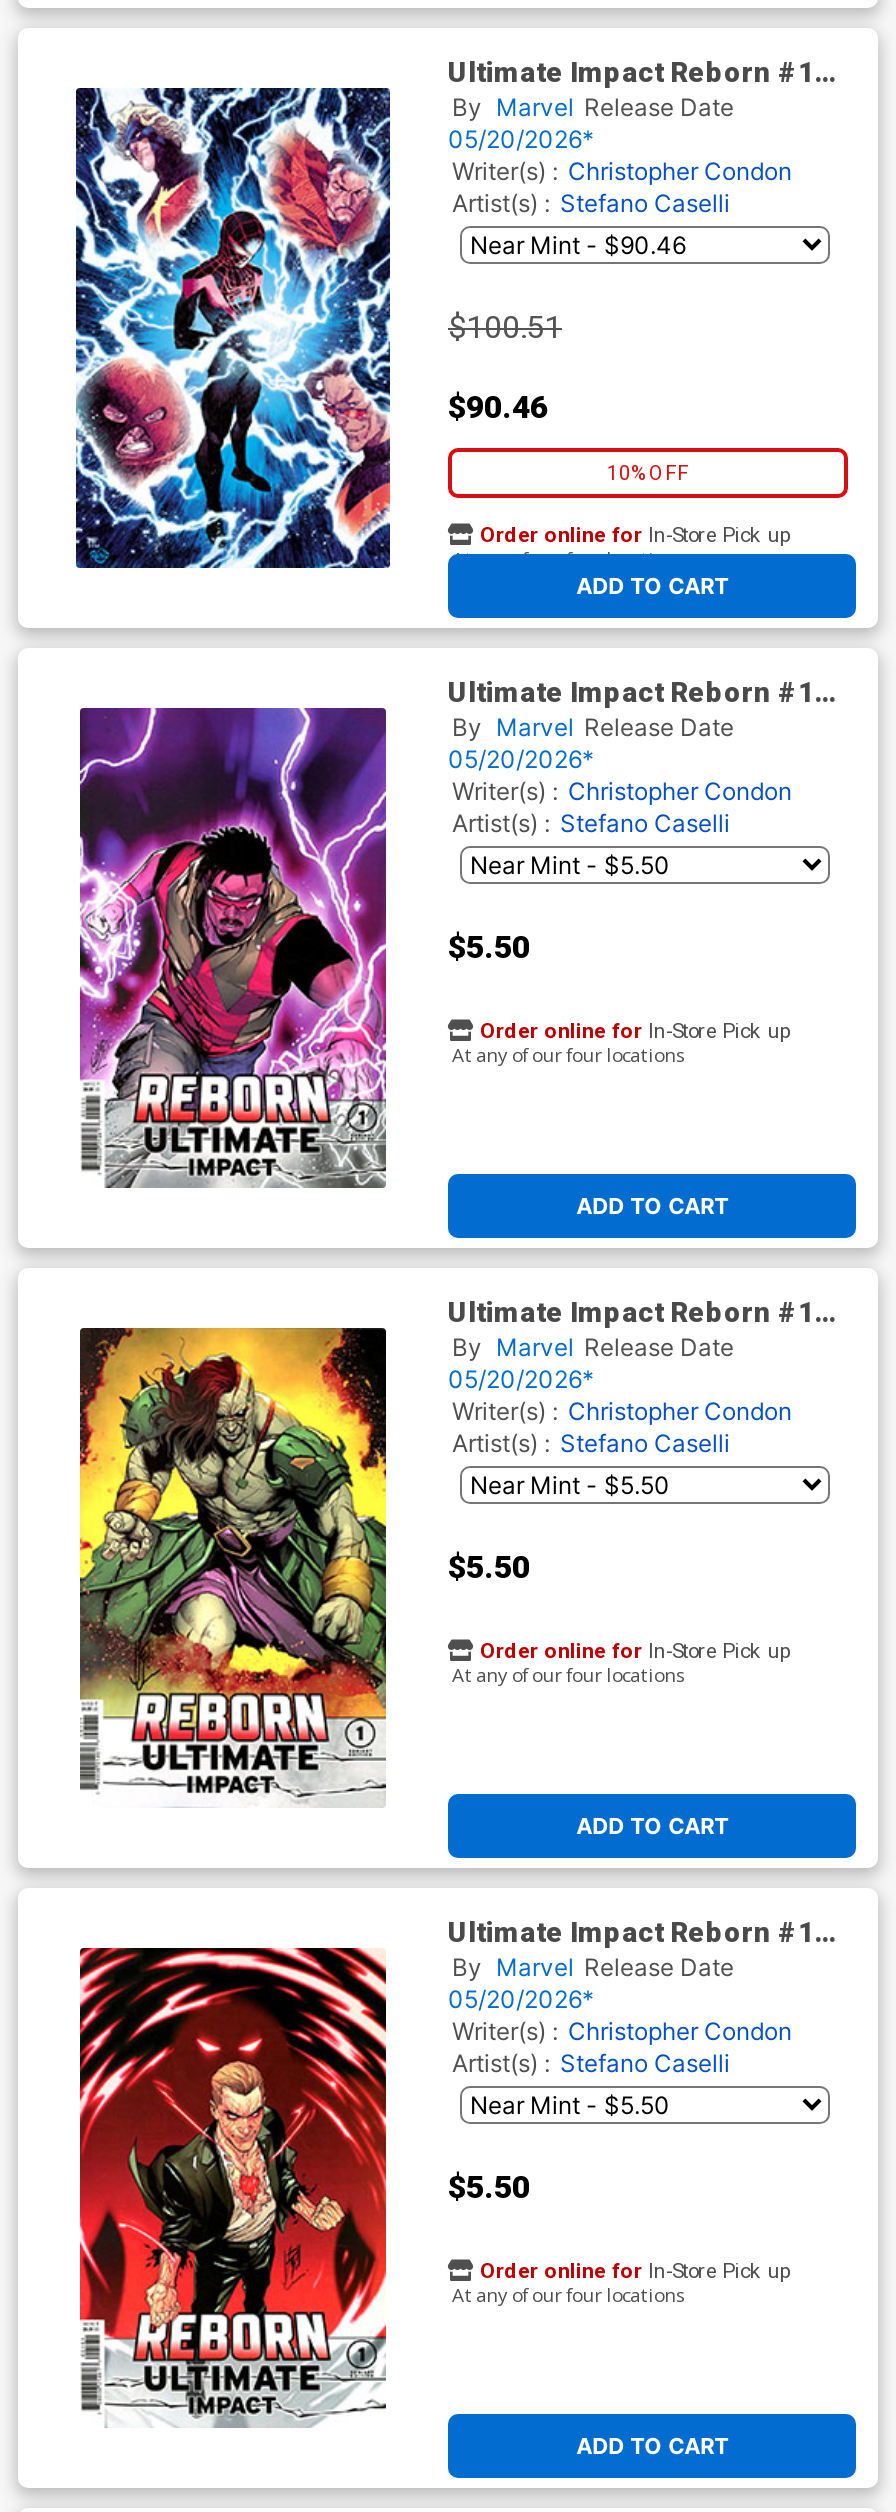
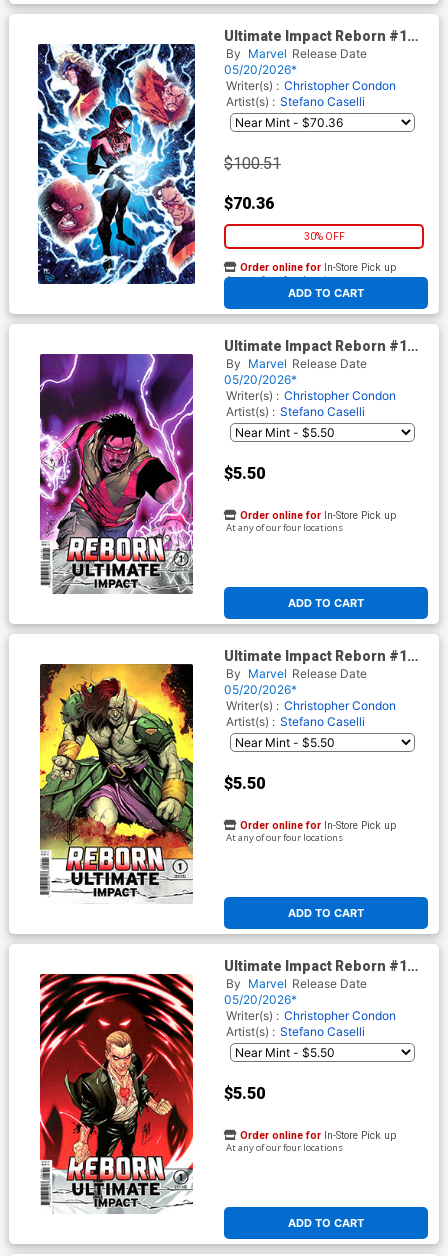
- $90.46
+ $70.36

- 10% OFF
+ 30% OFF
